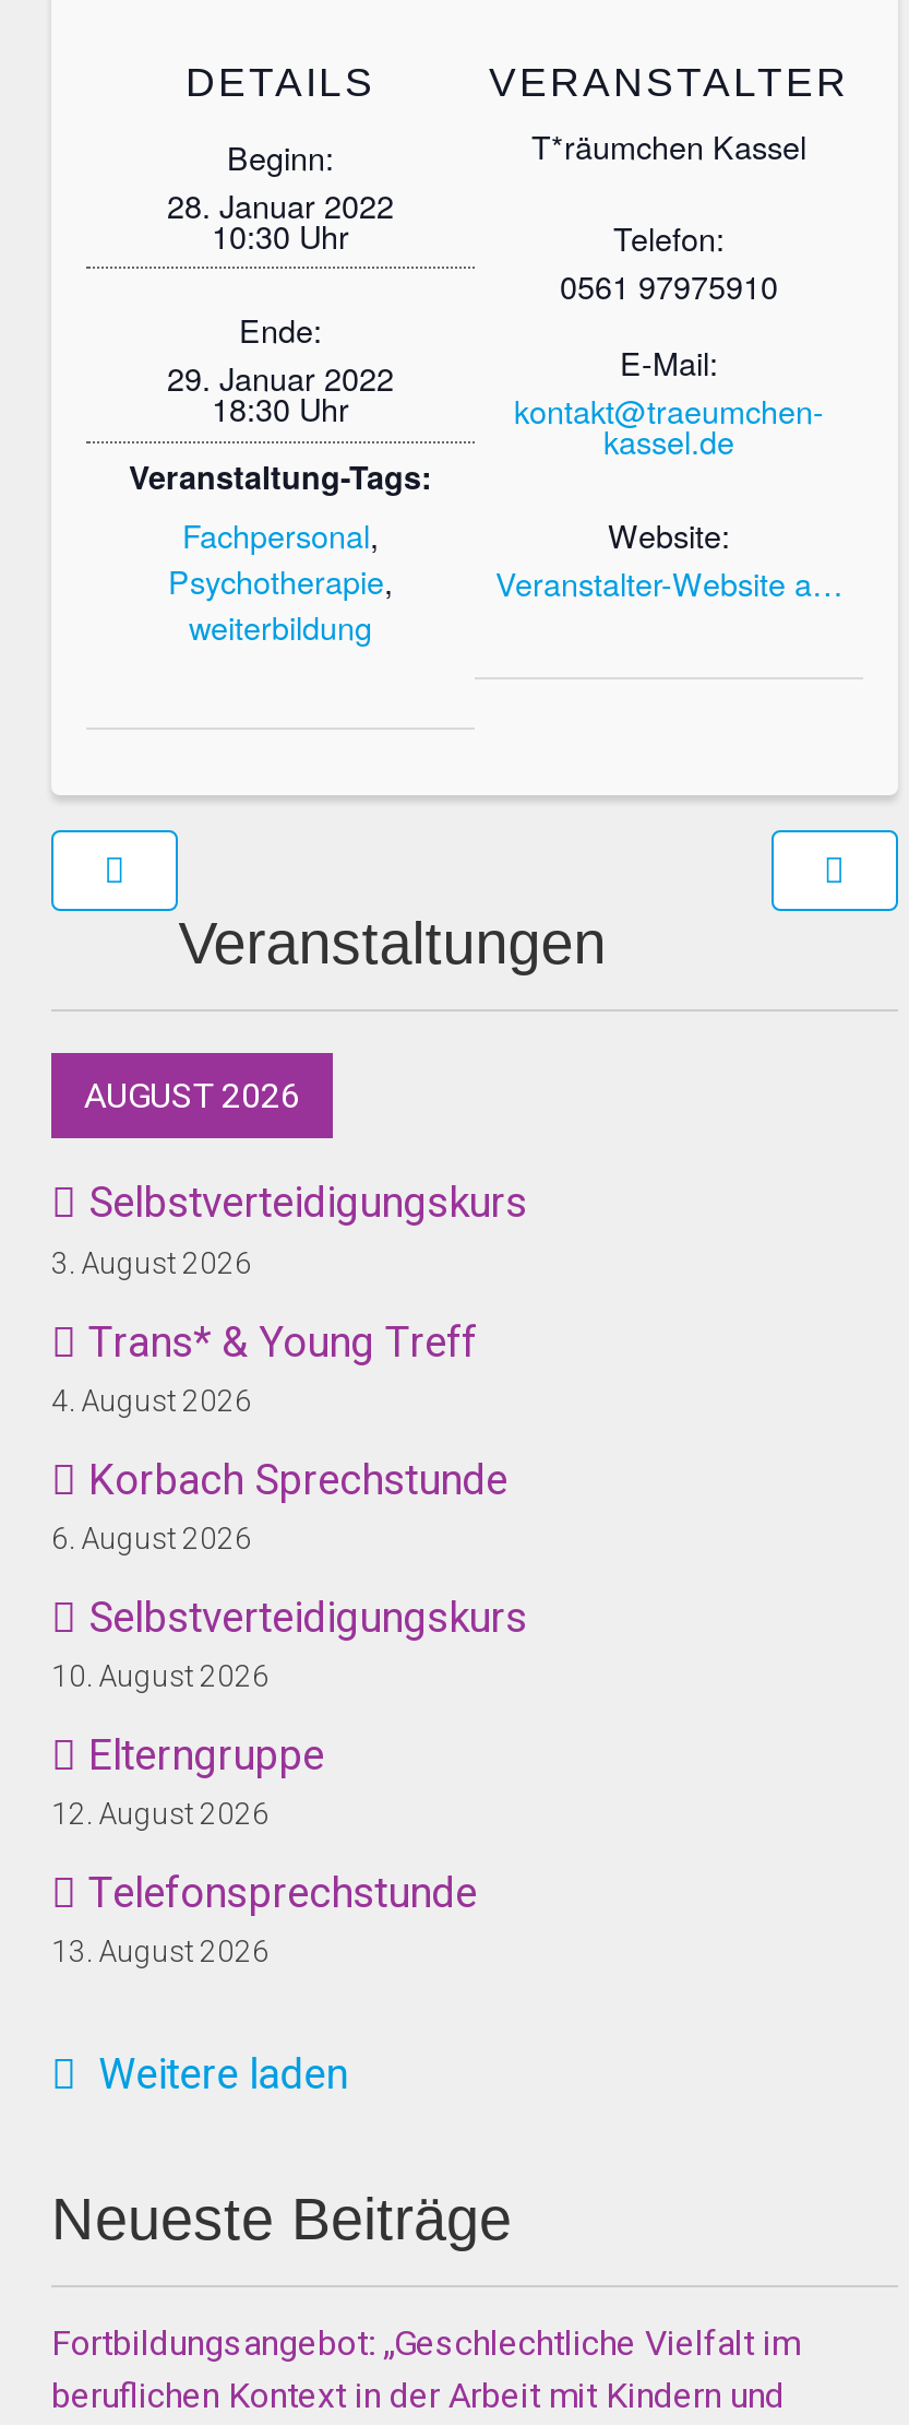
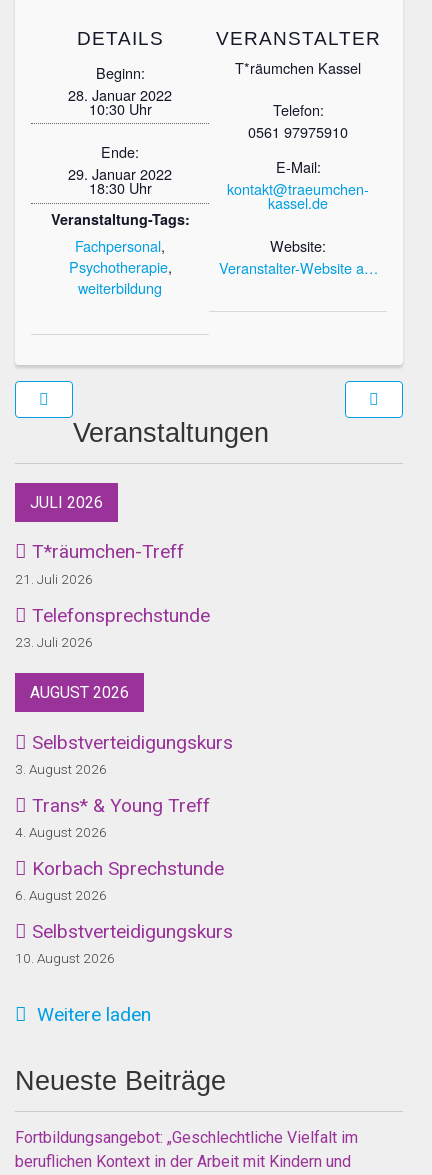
+ JULI 2026
+ T*räumchen-Treff
+ 21. Juli 2026
+ 23. Juli 2026

moved down: AUGUST 2026 | Selbstverteidigungskurs | 3. August 2026 | ... | Selbstverteidigungskurs | 10. August 2026

- Elterngruppe
- 12. August 2026
- 13. August 2026

moved up: Telefonsprechstunde
